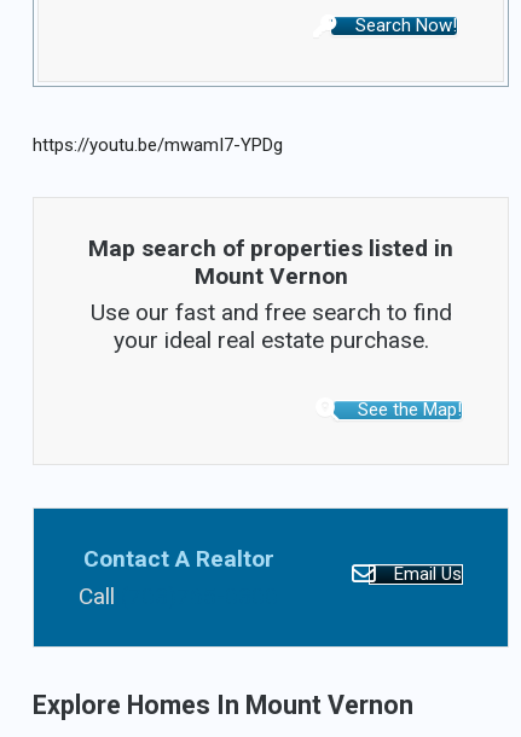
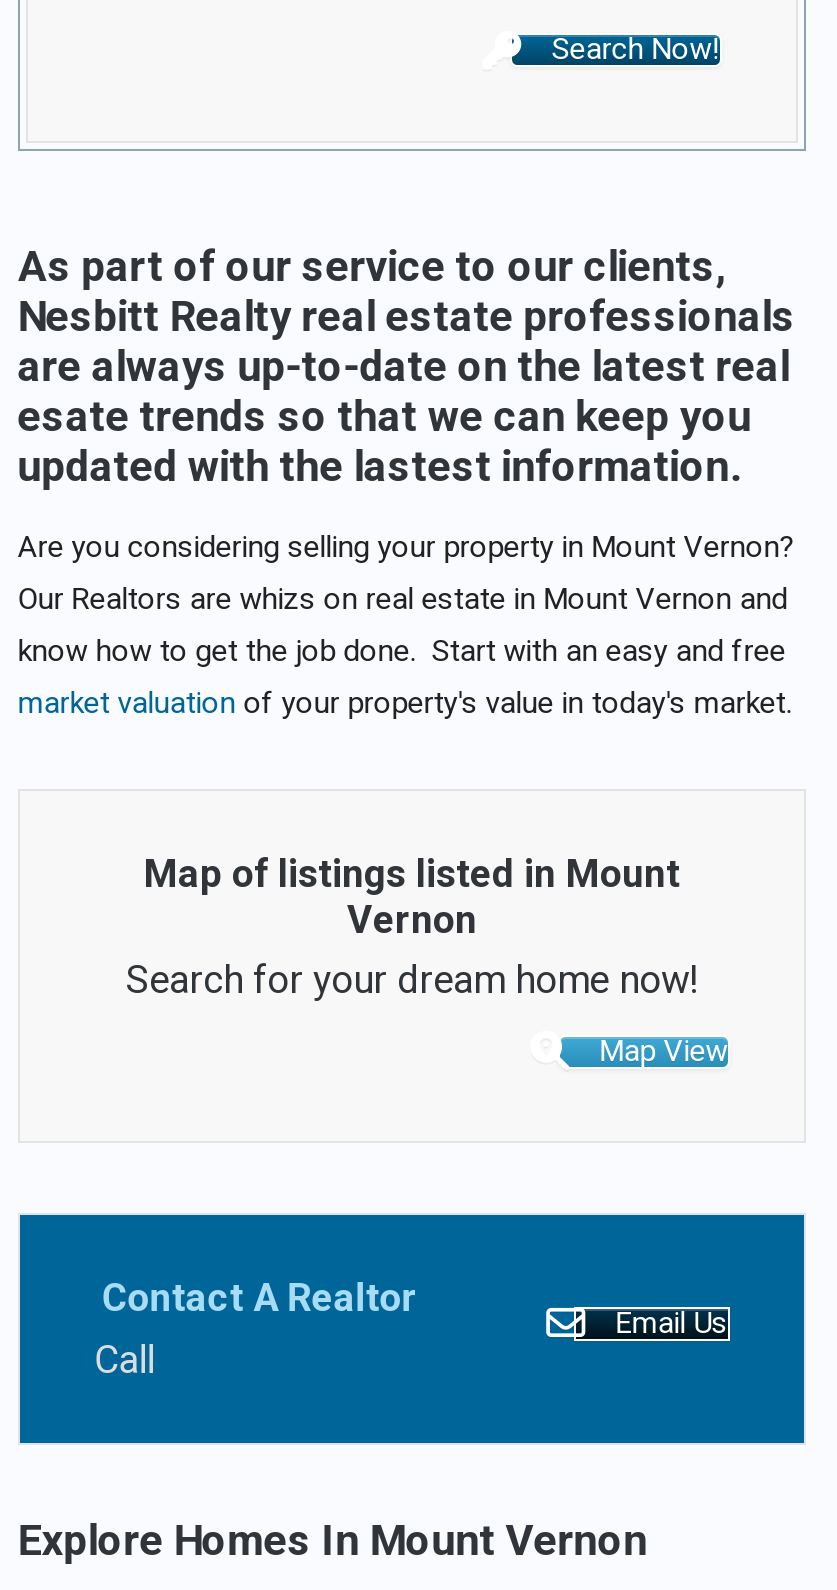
- https://youtu.be/mwamI7-YPDg
+ As part of our service to our clients,
+ Nesbitt Realty real estate professionals
+ are always up-to-date on the latest real
+ esate trends so that we can keep you
+ updated with the lastest information.
+ Are you considering selling your property in Mount Vernon?
+ Our Realtors are whizs on real estate in Mount Vernon and
+ know how to get the job done. Start with an easy and free
+ market valuation of your property's value in today's market.

- Map search of properties listed in
- Mount Vernon
- Use our fast and free search to find
- your ideal real estate purchase.
- See the Map!
+ Map of listings listed in Mount
+ Vernon
+ Search for your dream home now!
+ Map View
